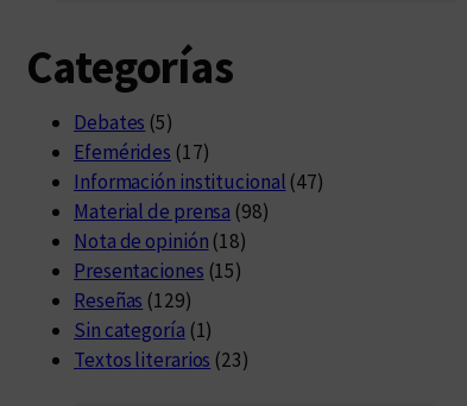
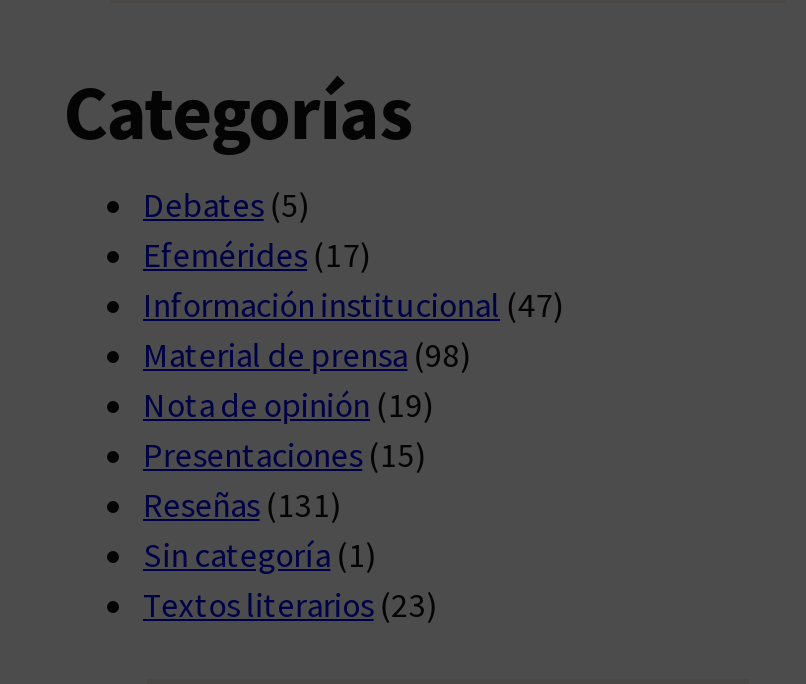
- Nota de opinión (18)
+ Nota de opinión (19)

- Reseñas (129)
+ Reseñas (131)
